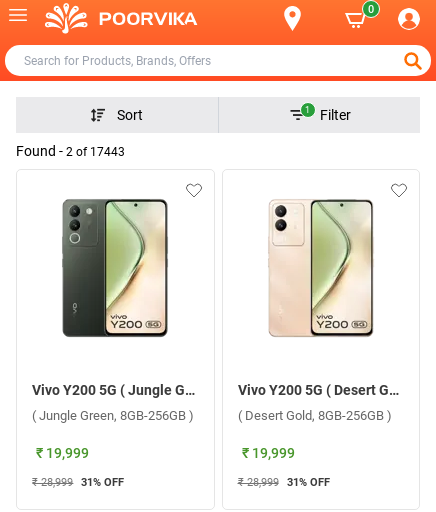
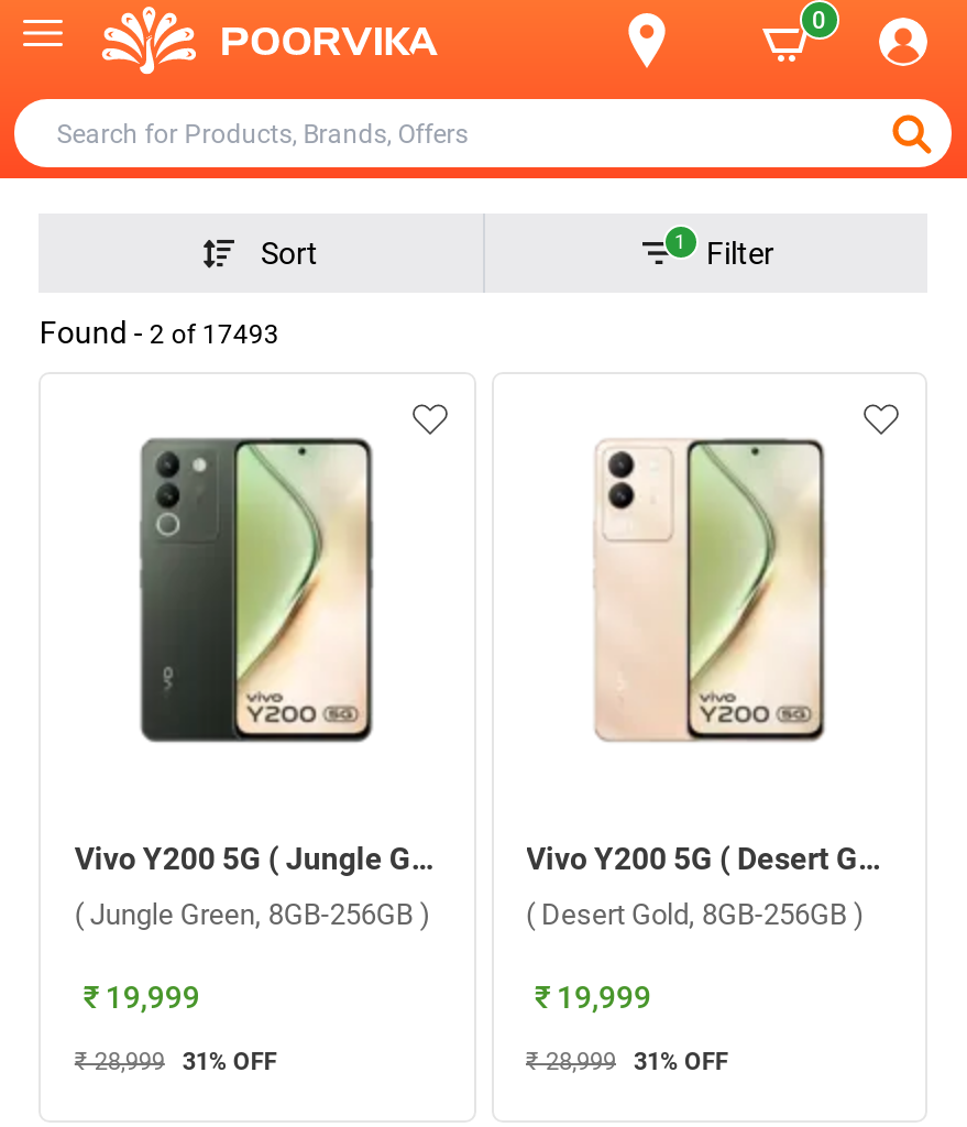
- Found - 2 of 17443
+ Found - 2 of 17493
